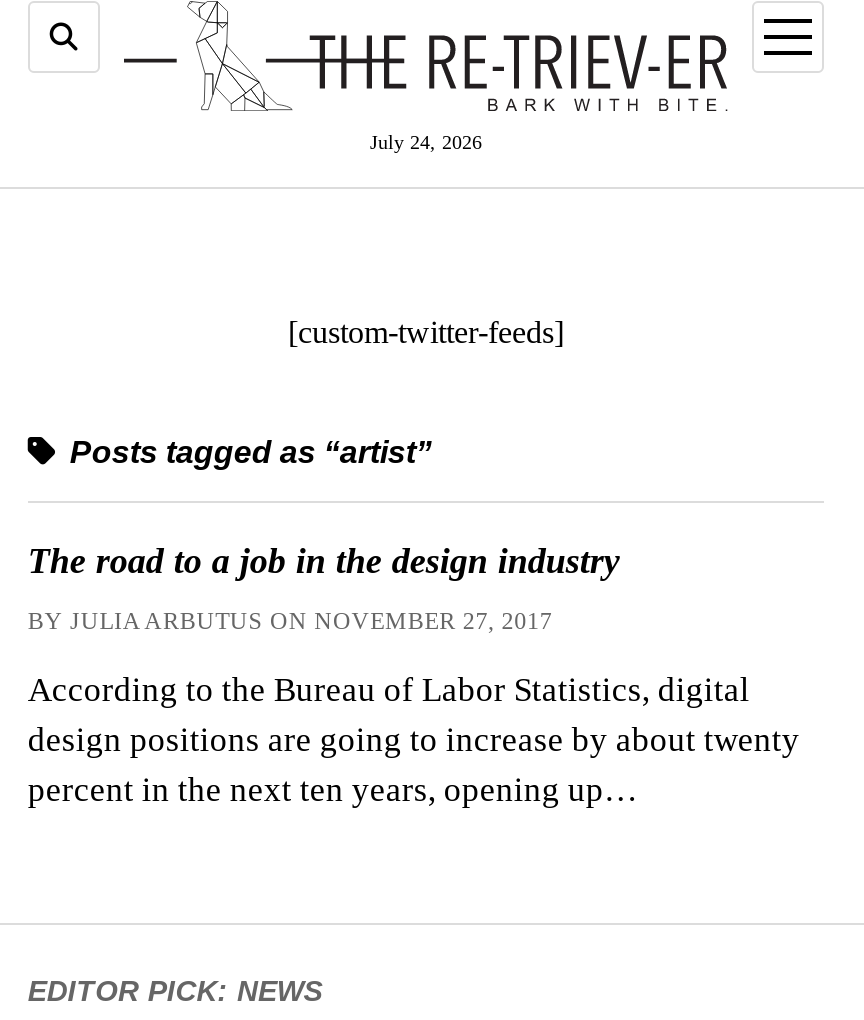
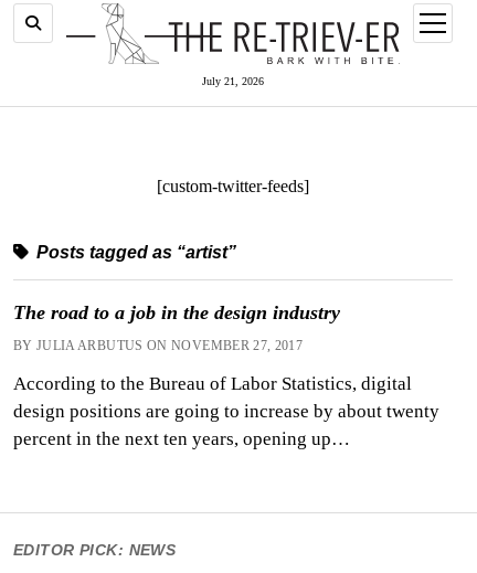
- July 24, 2026
+ July 21, 2026
